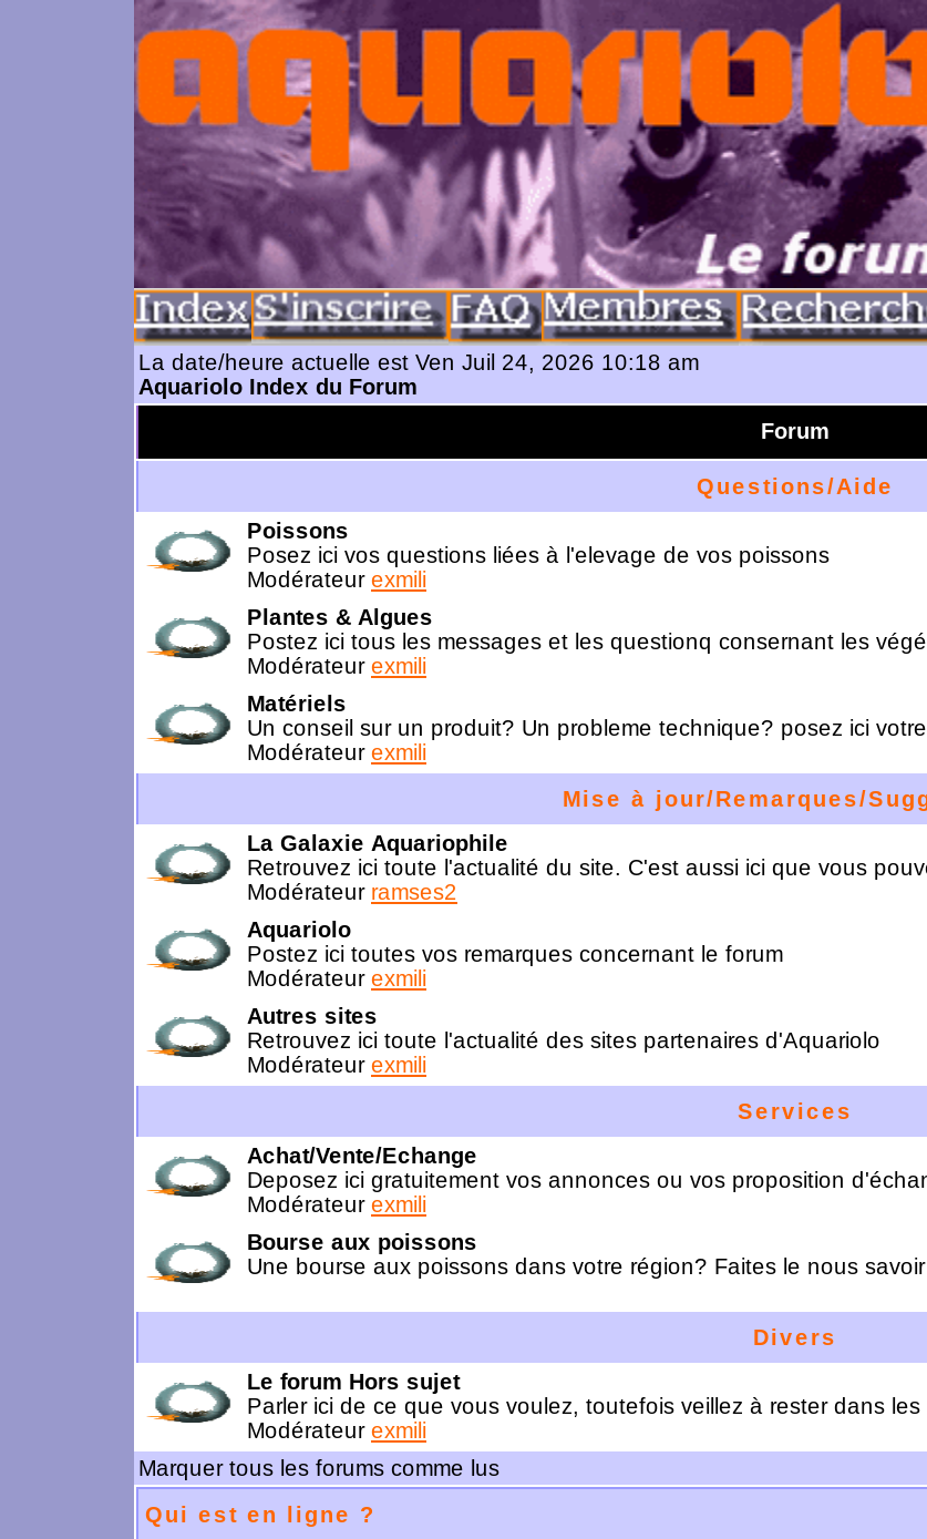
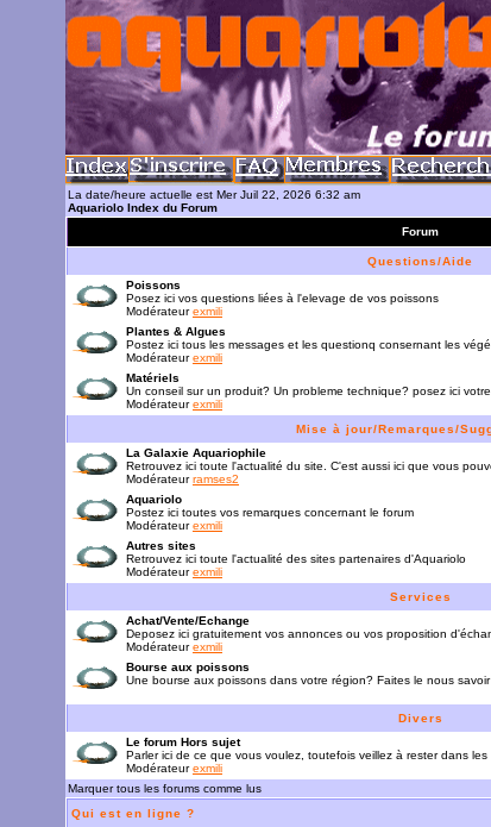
- La date/heure actuelle est Ven Juil 24, 2026 10:18 am
+ La date/heure actuelle est Mer Juil 22, 2026 6:32 am
